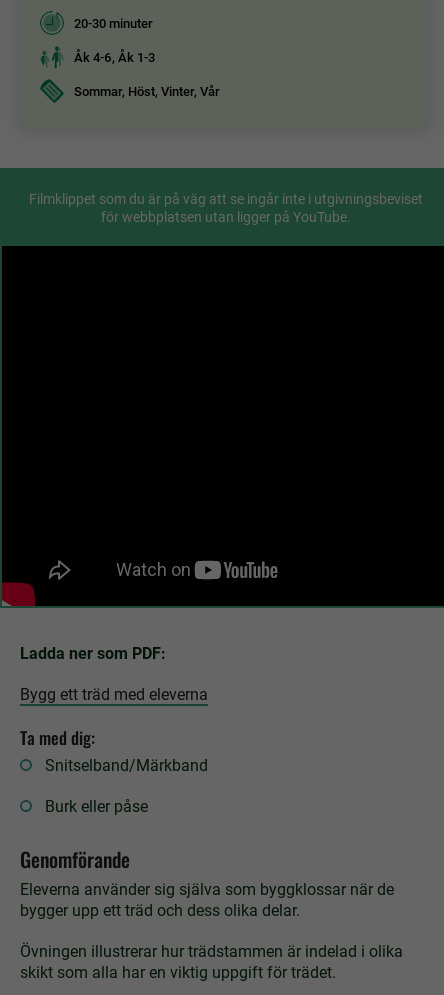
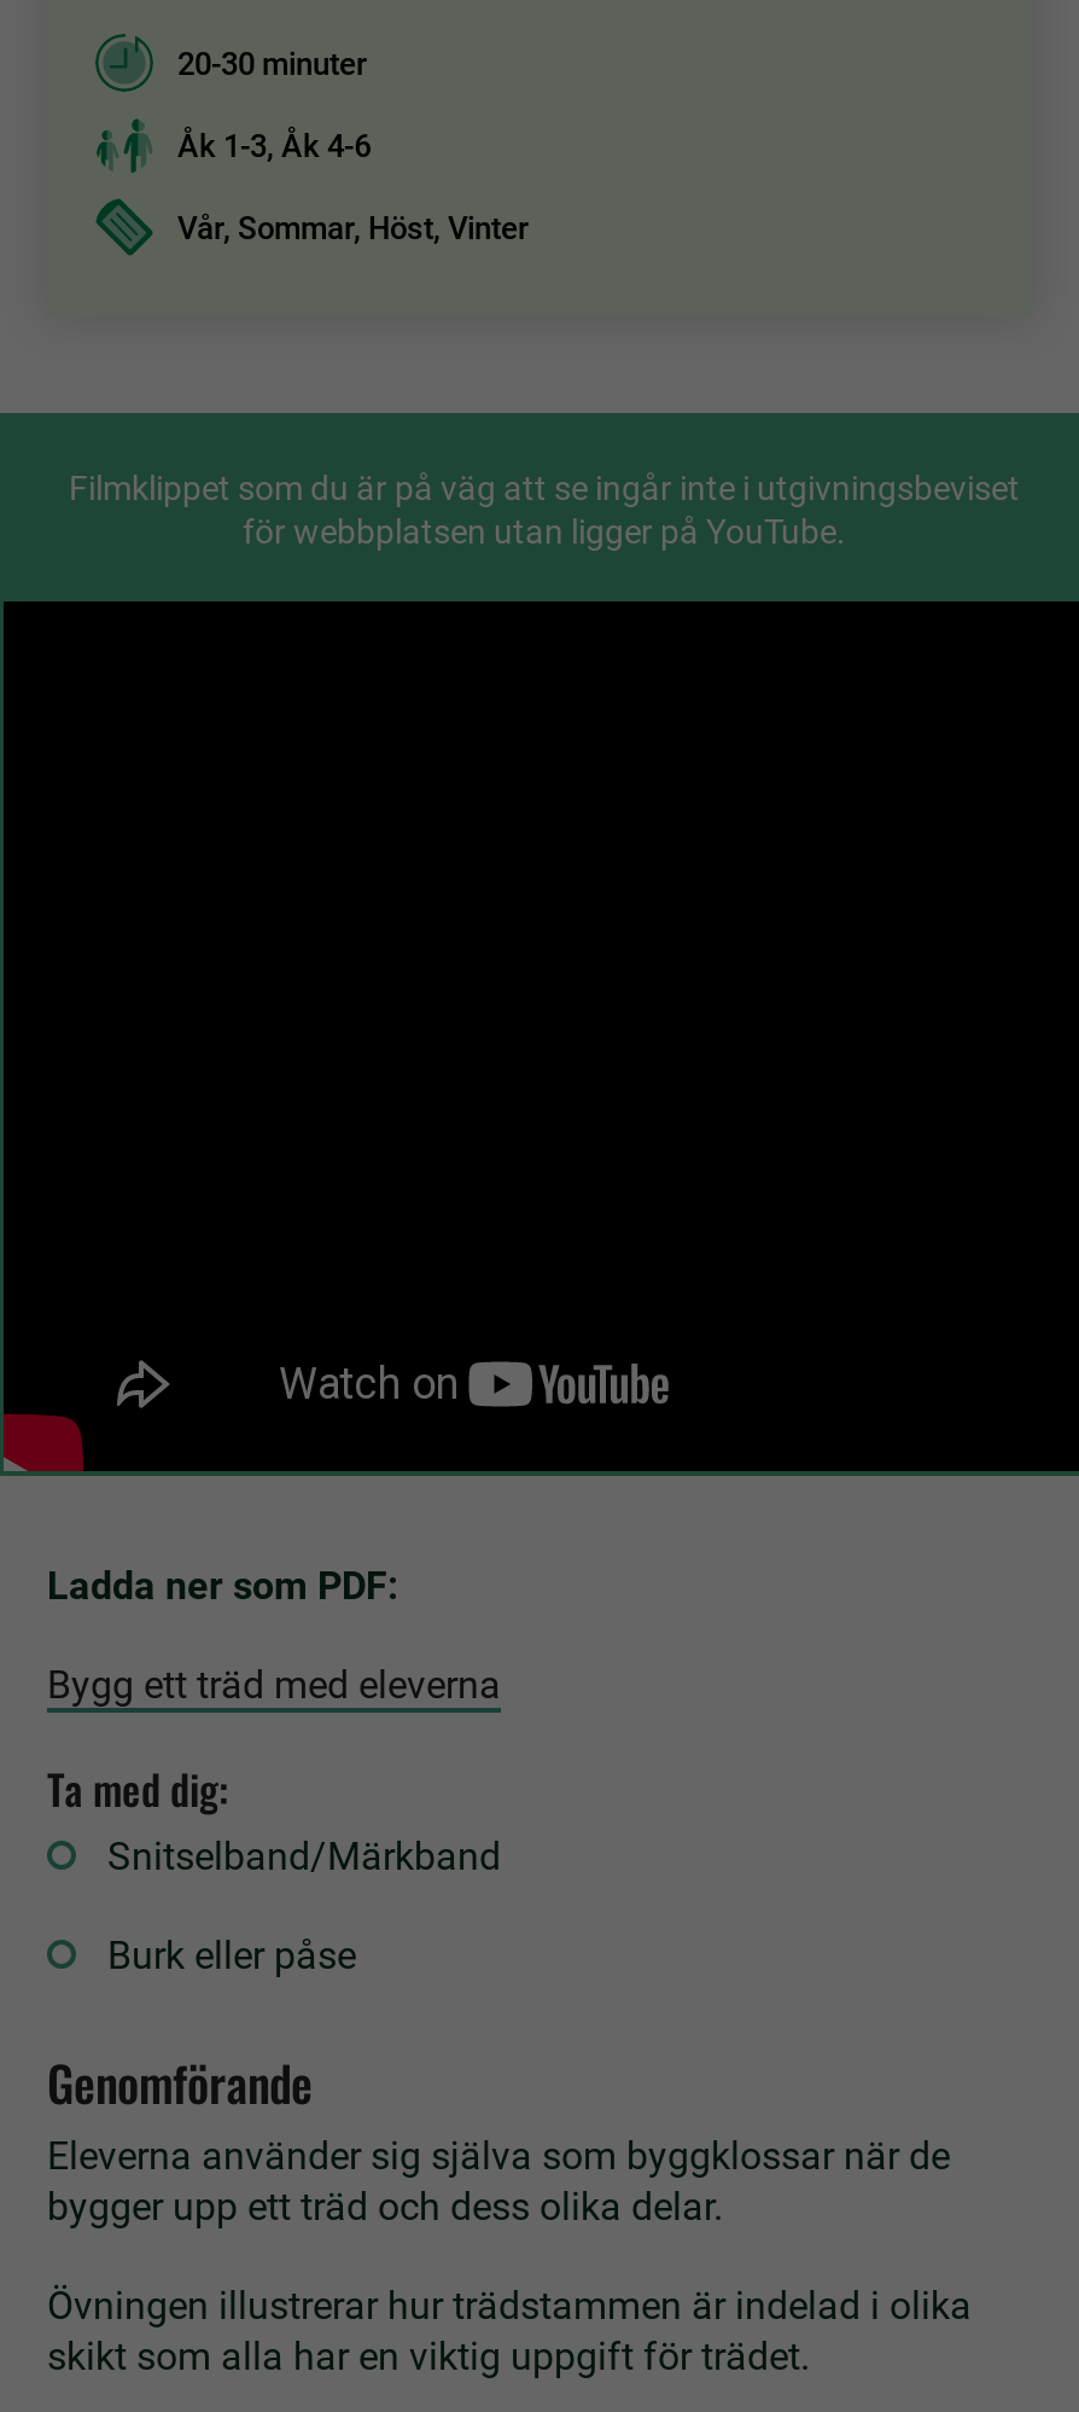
- Åk 4-6, Åk 1-3
+ Åk 1-3, Åk 4-6

- Sommar, Höst, Vinter, Vår
+ Vår, Sommar, Höst, Vinter
